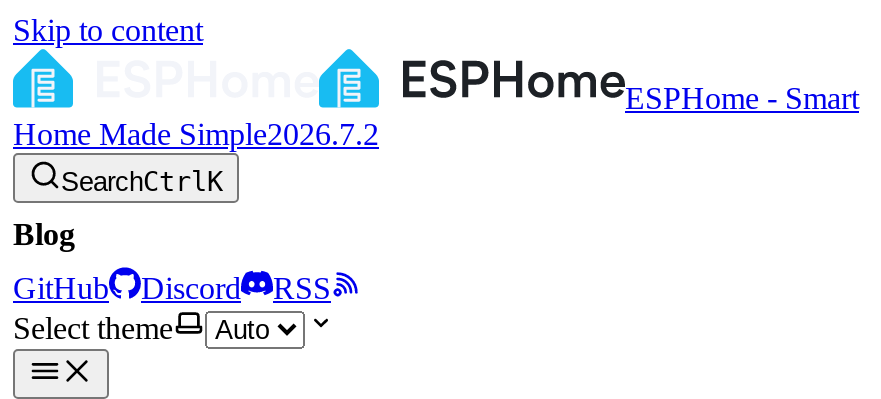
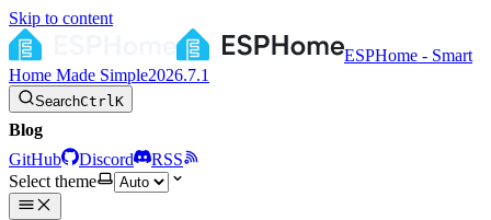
- Home Made Simple2026.7.2
+ Home Made Simple2026.7.1
